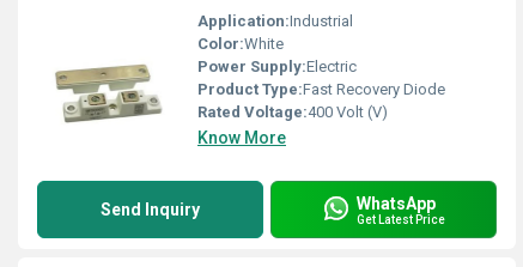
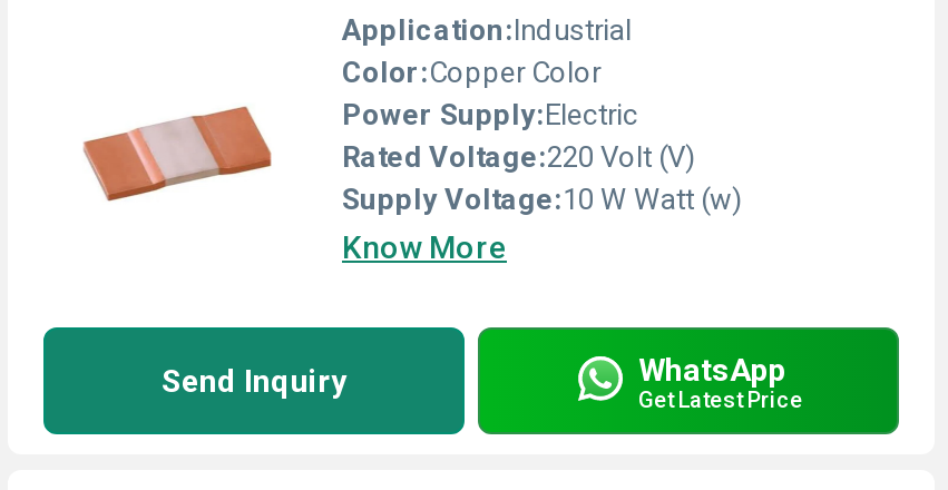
- Color:White
+ Color:Copper Color

- [image]
- Product Type:Fast Recovery Diode
- Rated Voltage:400 Volt (V)
+ [image]
+ Rated Voltage:220 Volt (V)
+ Supply Voltage:10 W Watt (w)
